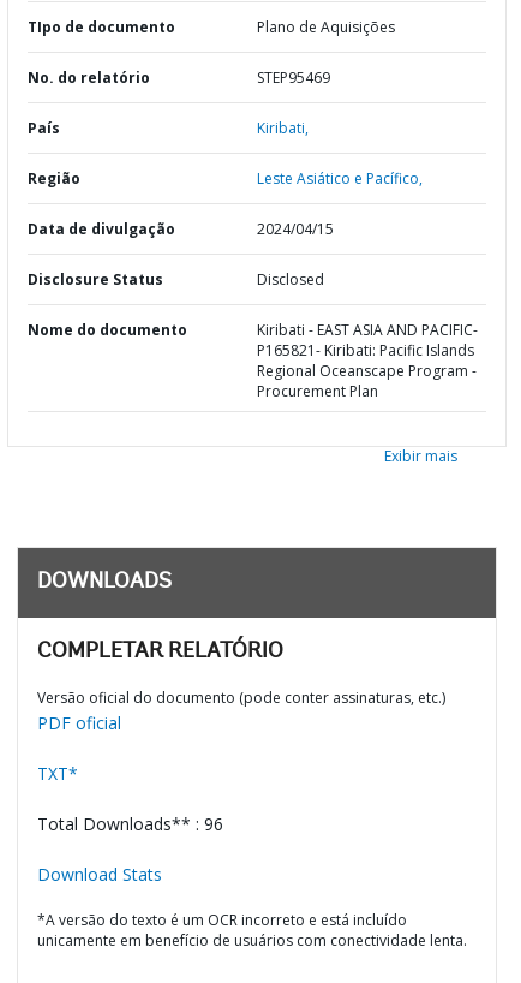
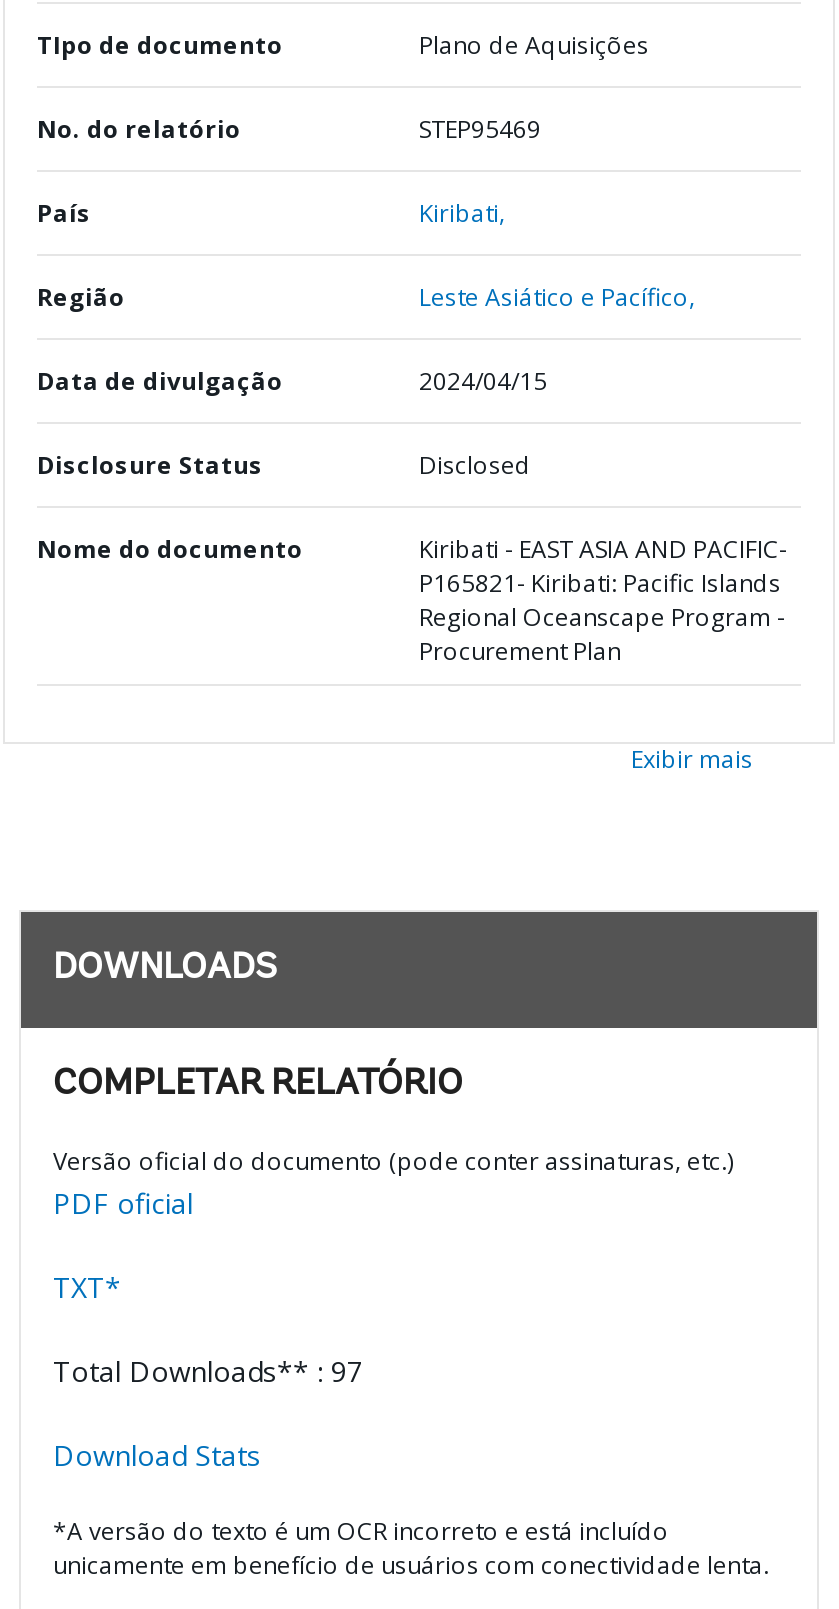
- Total Downloads** : 96
+ Total Downloads** : 97
